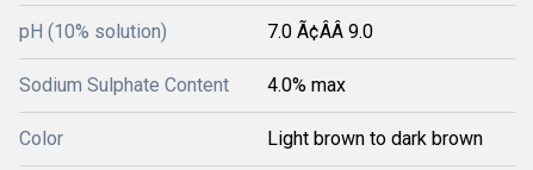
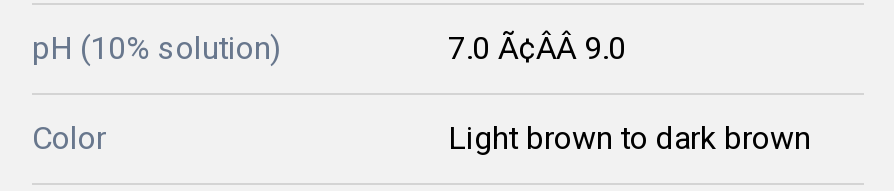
- Sodium Sulphate Content
- 4.0% max
